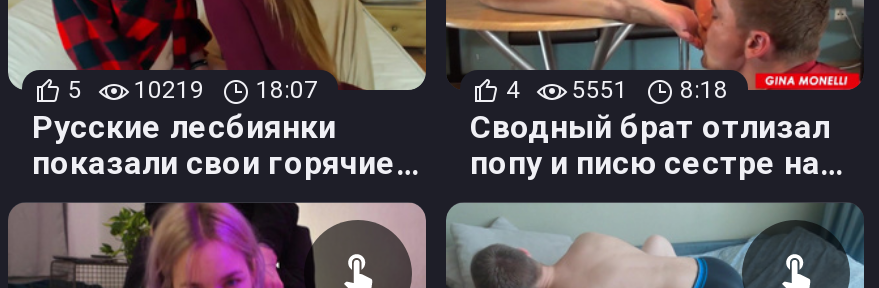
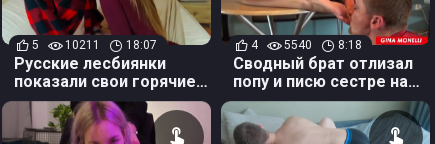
- 5 10219 18:07
+ 5 10211 18:07

- 4 5551 8:18
+ 4 5540 8:18
